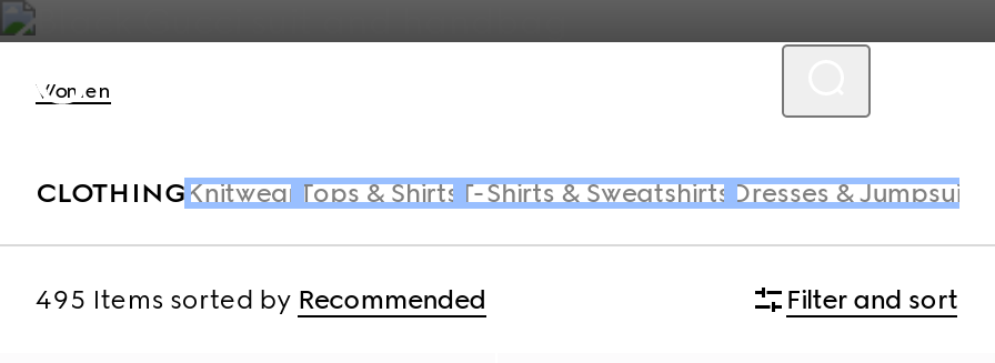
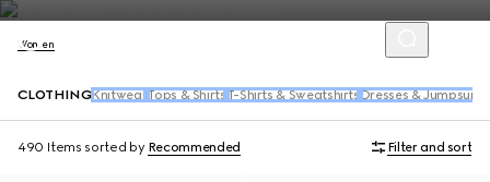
- 495 Items sorted by Recommended
+ 490 Items sorted by Recommended
